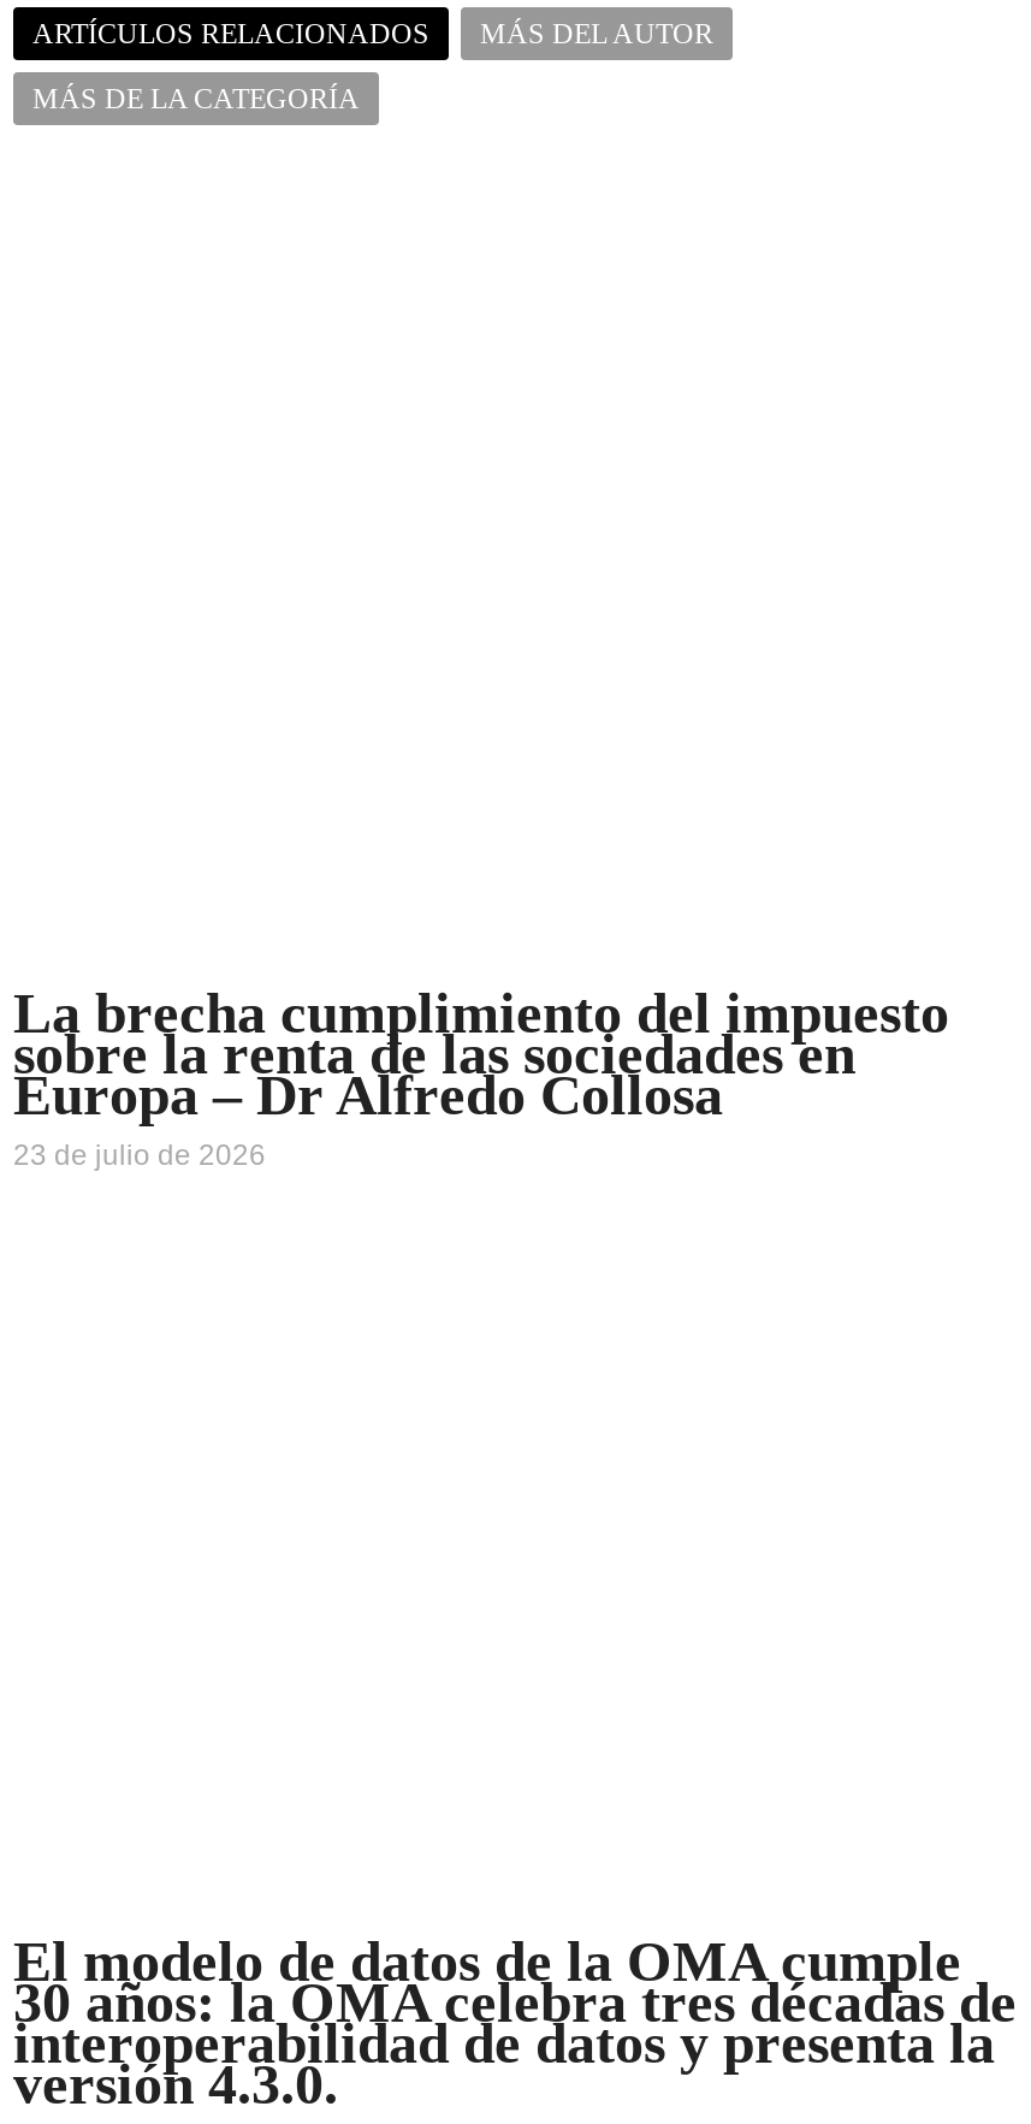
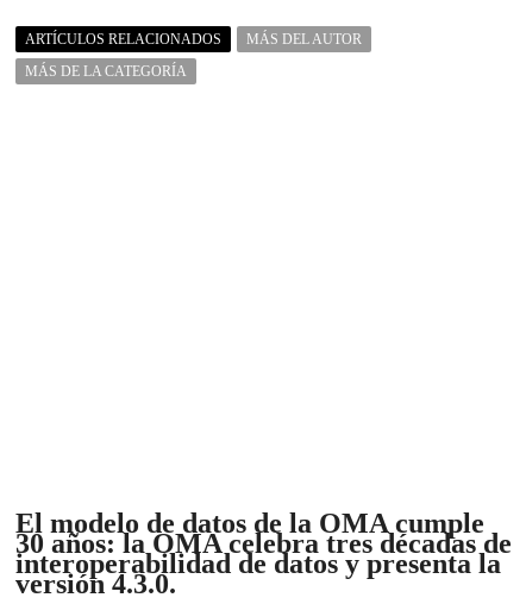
- La brecha cumplimiento del impuesto
- sobre la renta de las sociedades en
- Europa – Dr Alfredo Collosa
- 23 de julio de 2026
